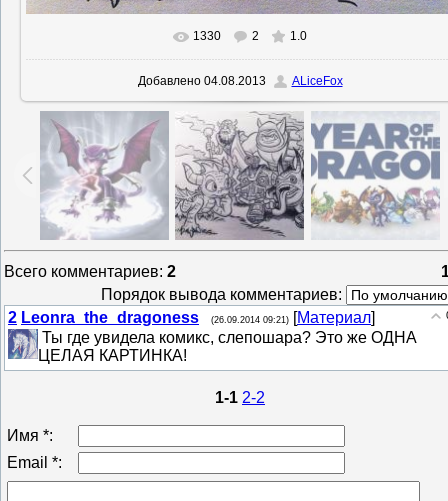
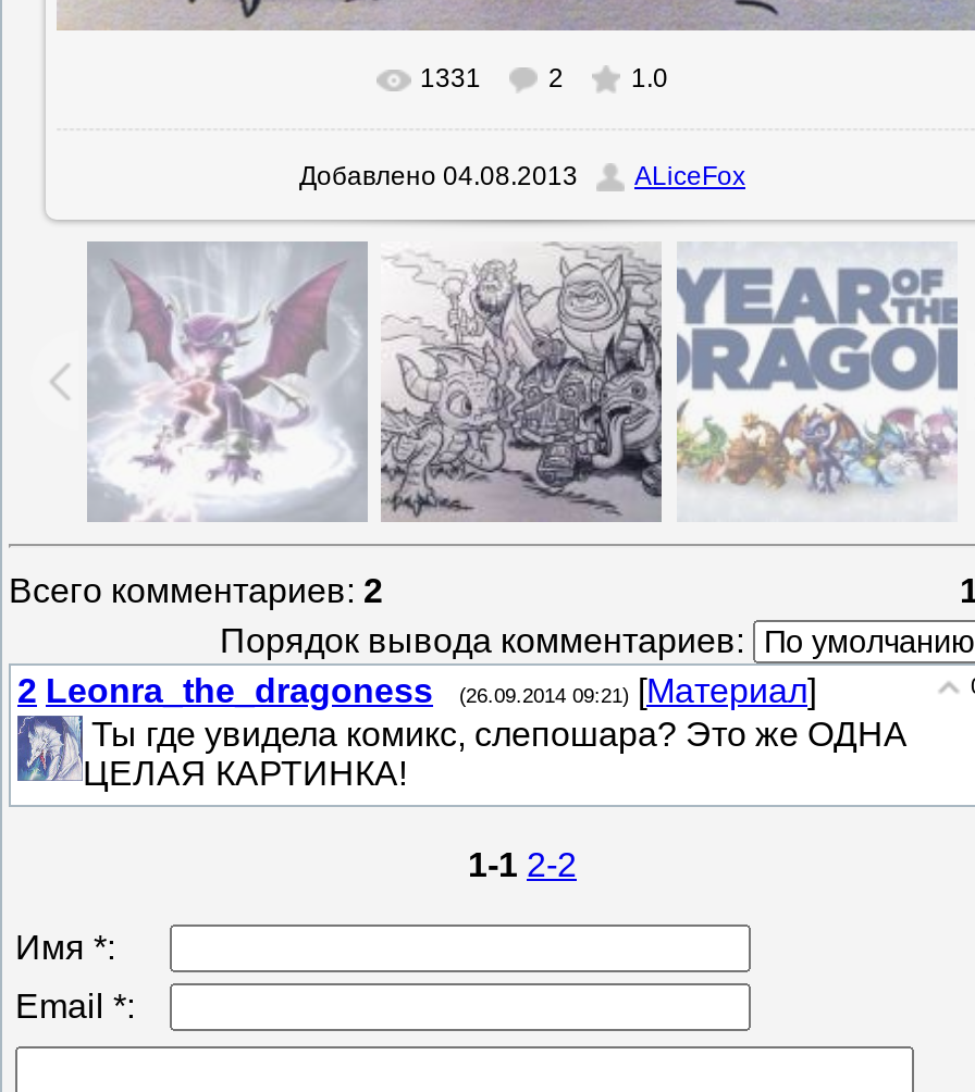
- 1330
+ 1331
